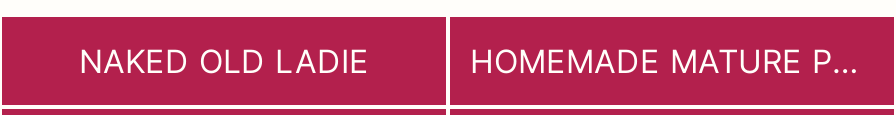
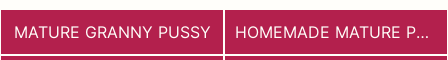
- NAKED OLD LADIE
+ MATURE GRANNY PUSSY
